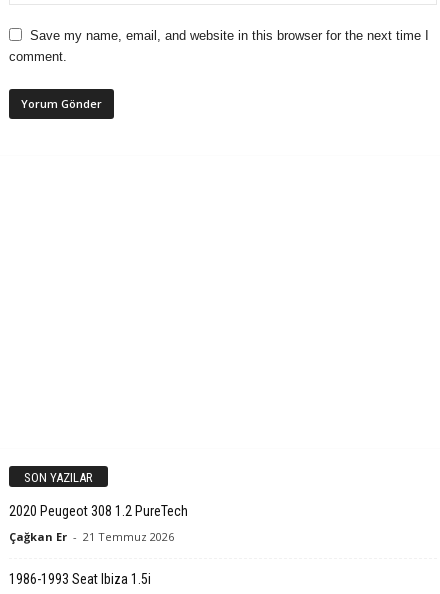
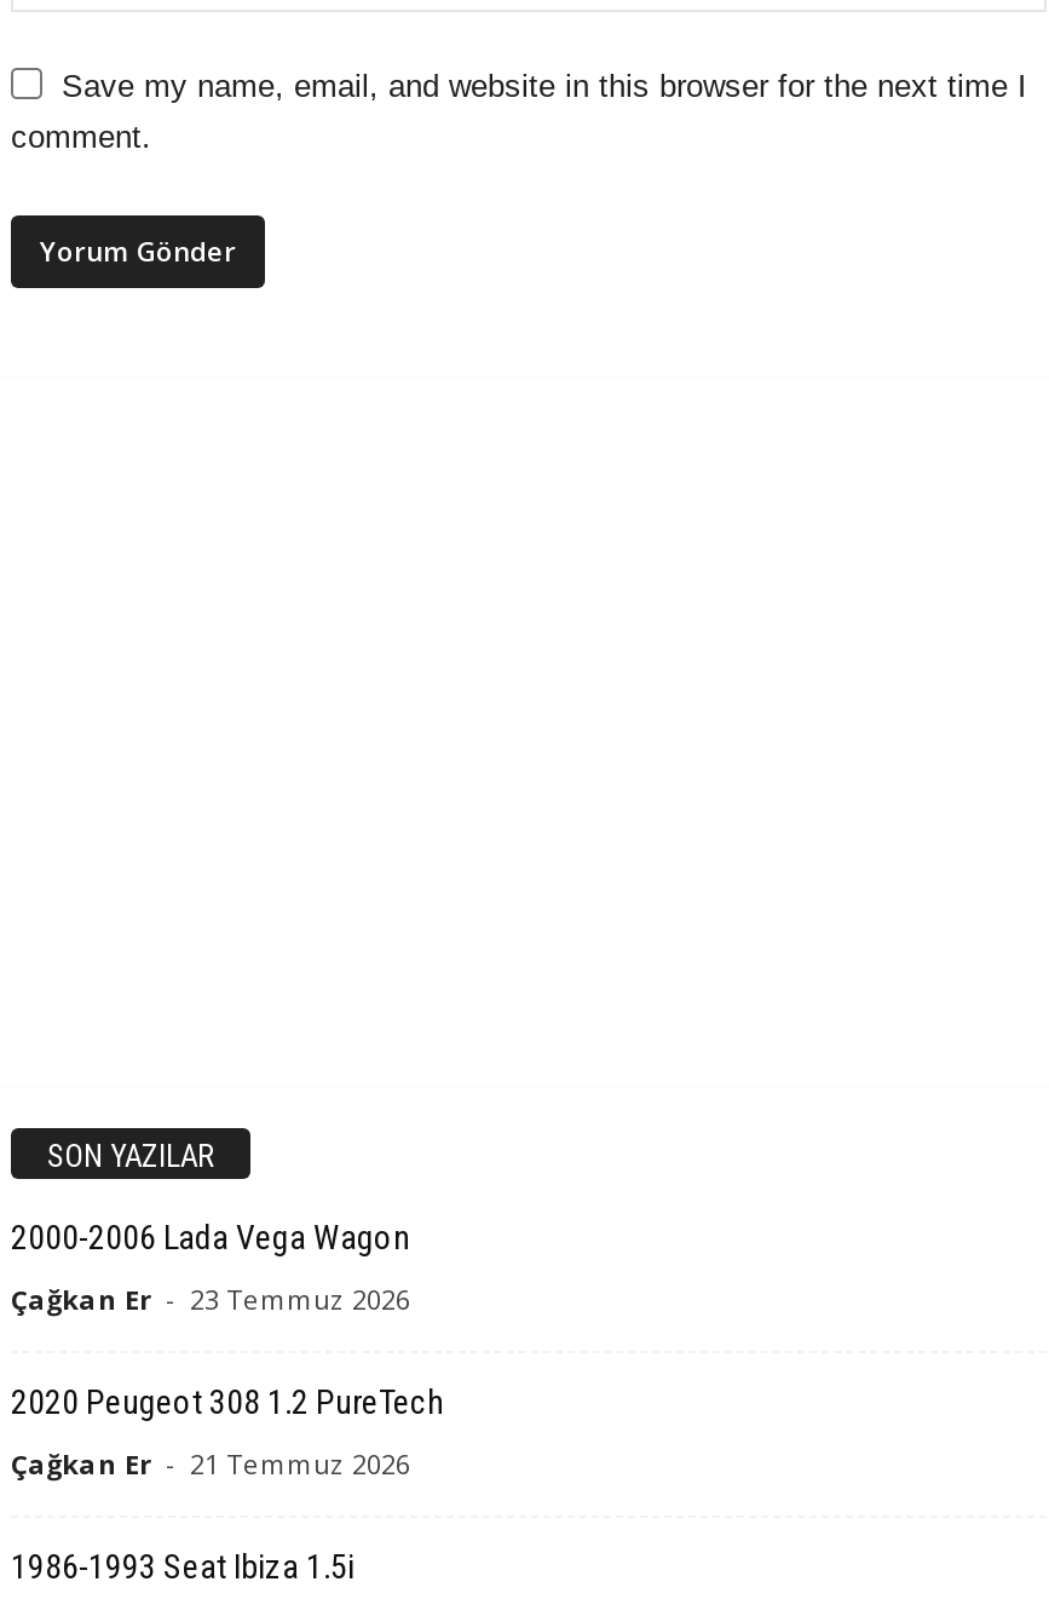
+ 2000-2006 Lada Vega Wagon
+ Çağkan Er - 23 Temmuz 2026
